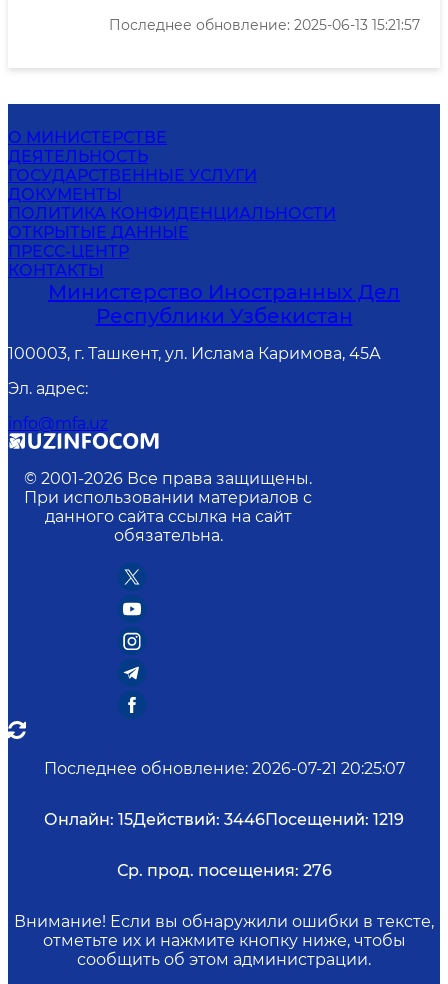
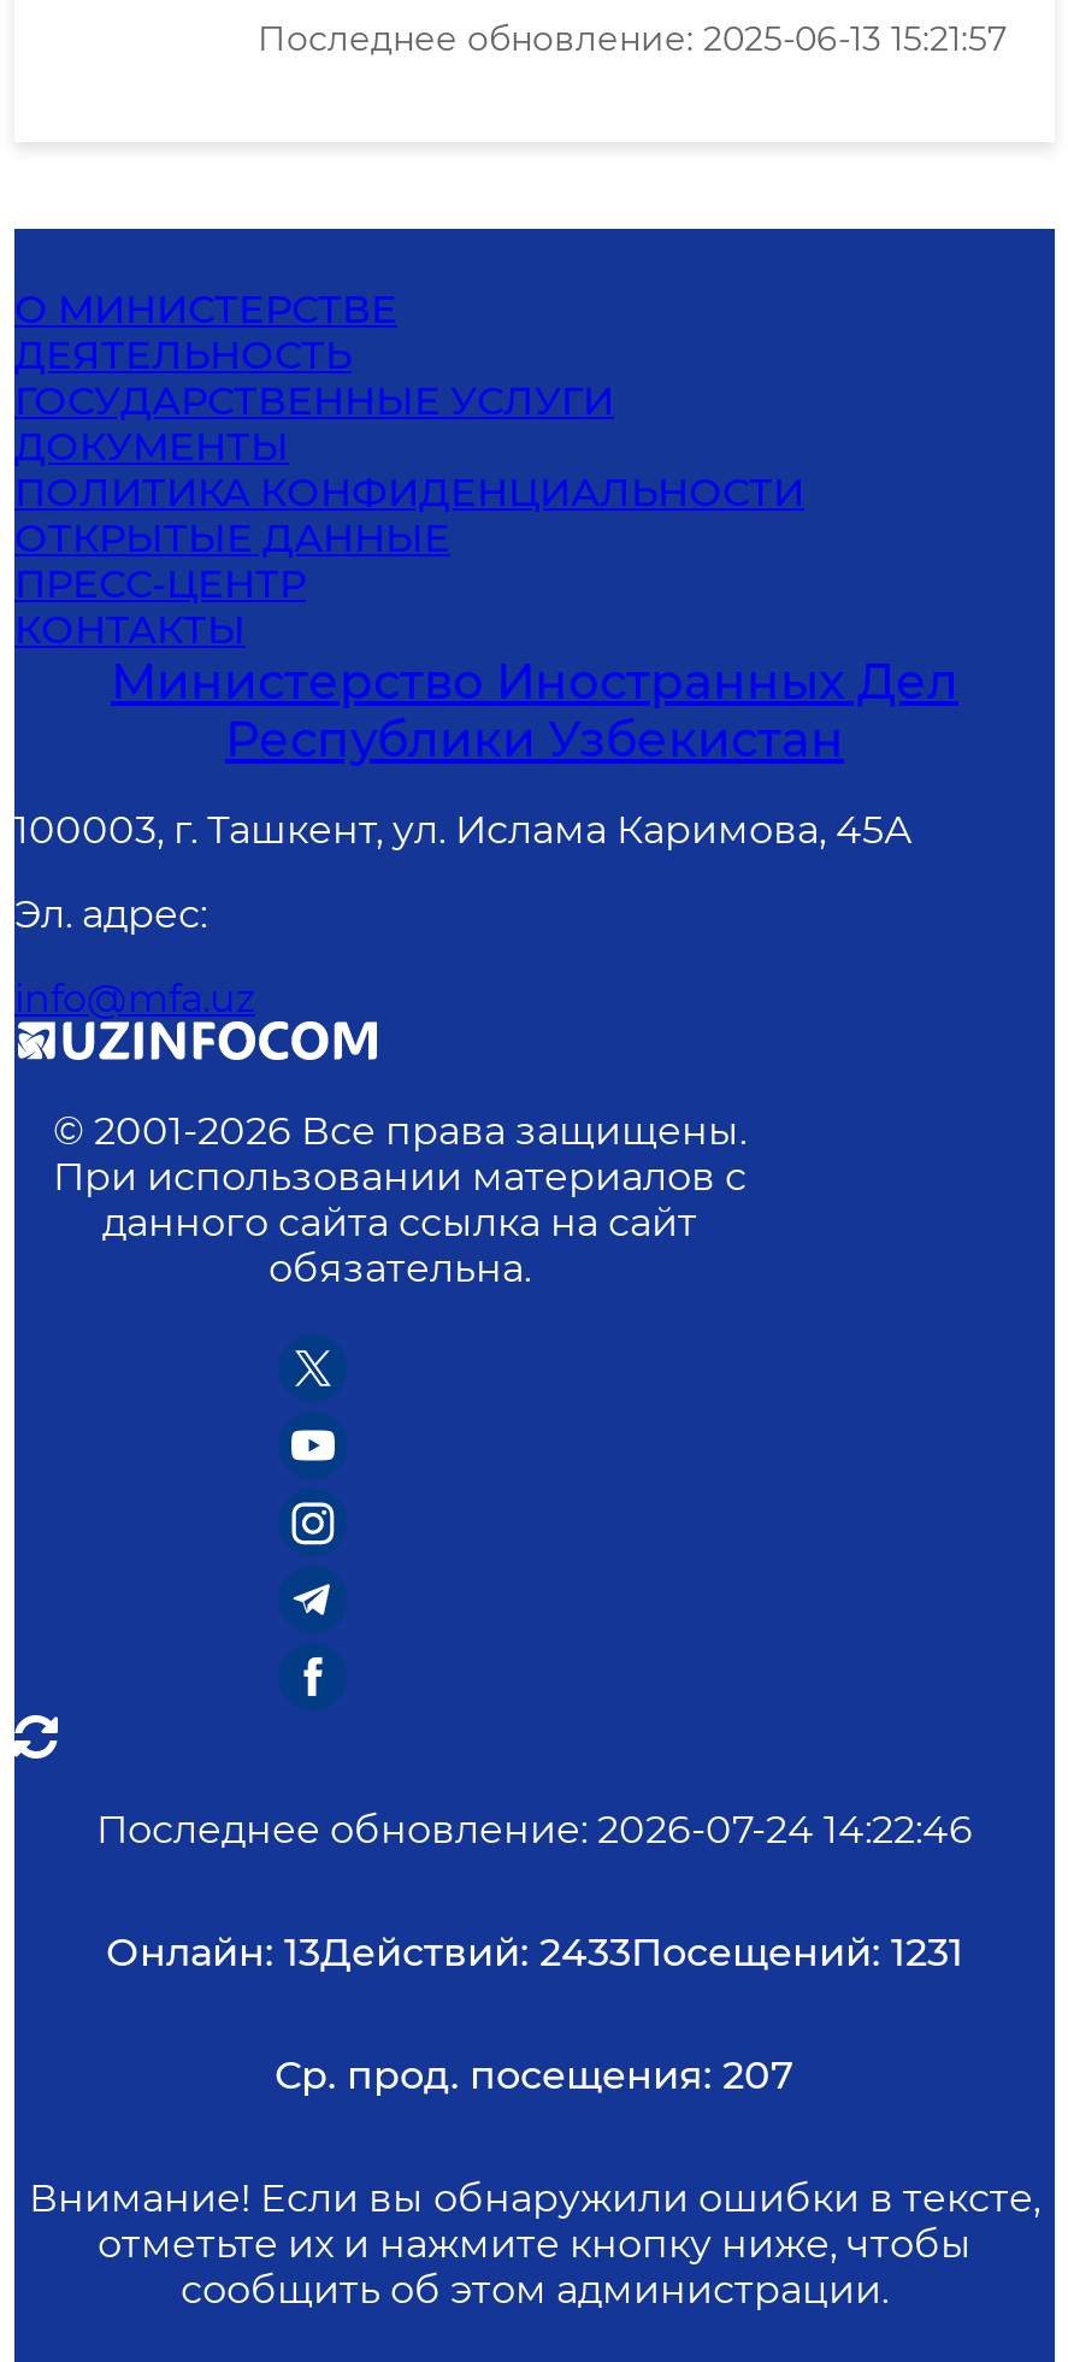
- Последнее обновление: 2026-07-21 20:25:07
+ Последнее обновление: 2026-07-24 14:22:46

- Онлайн: 15Действий: 3446Посещений: 1219
+ Онлайн: 13Действий: 2433Посещений: 1231

- Ср. прод. посещения: 276
+ Ср. прод. посещения: 207
